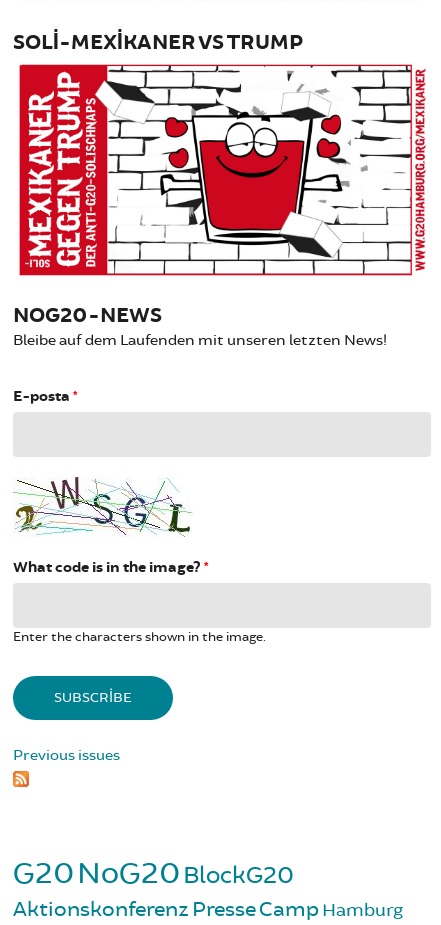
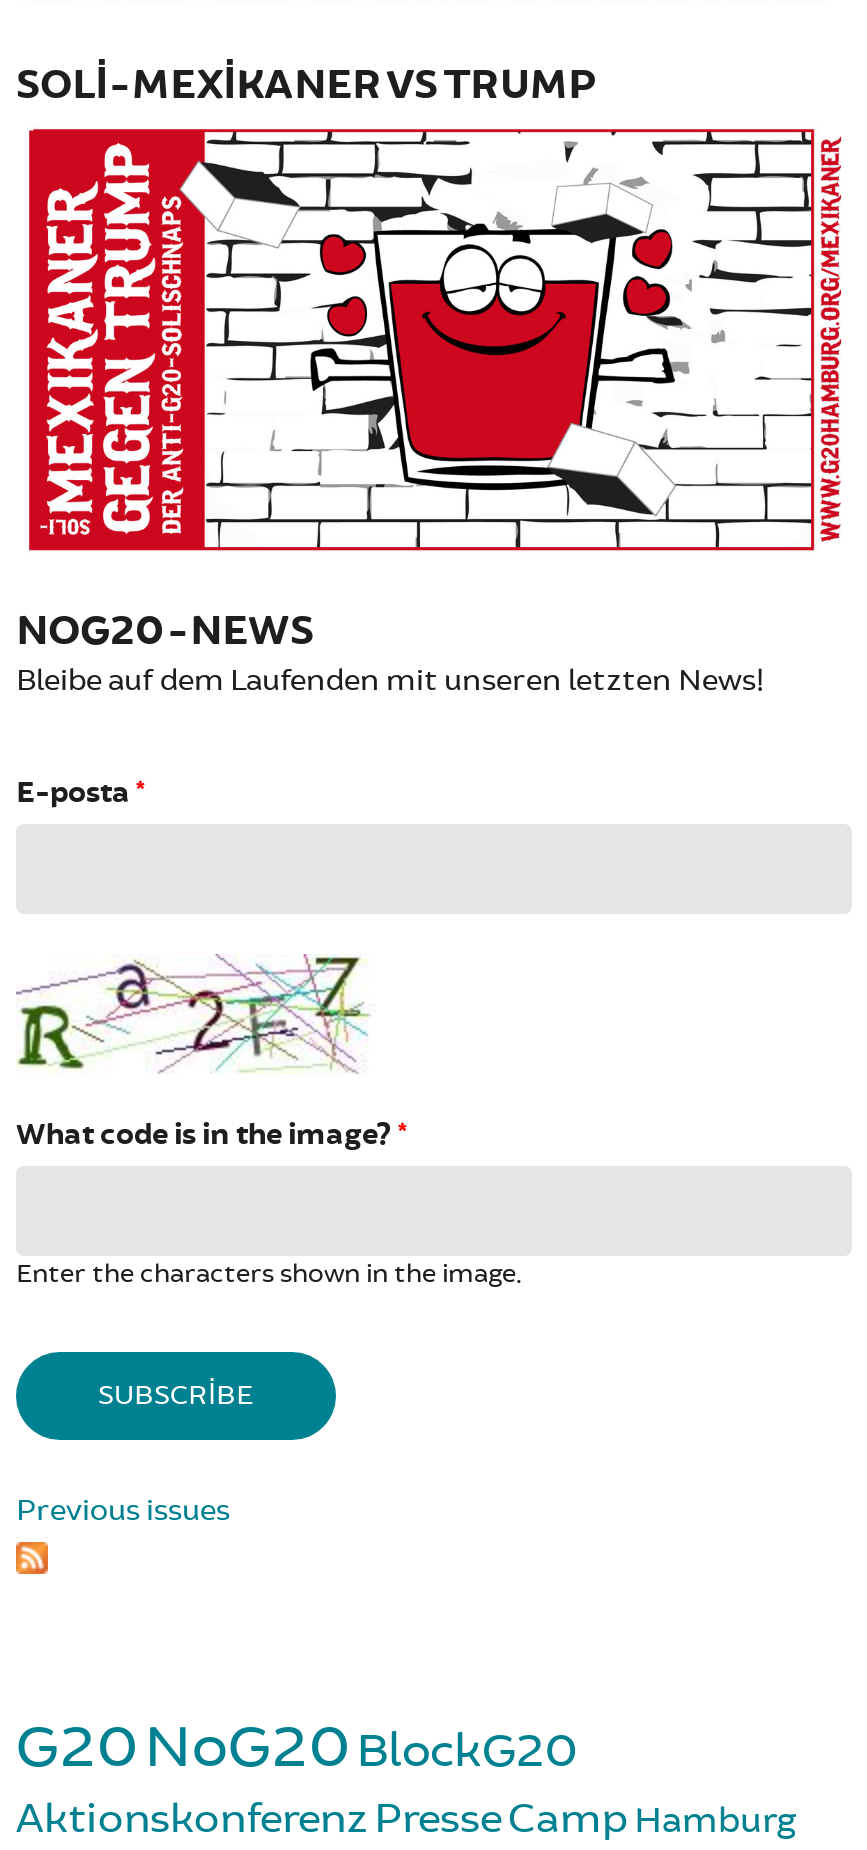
- [image]
+ [image]
